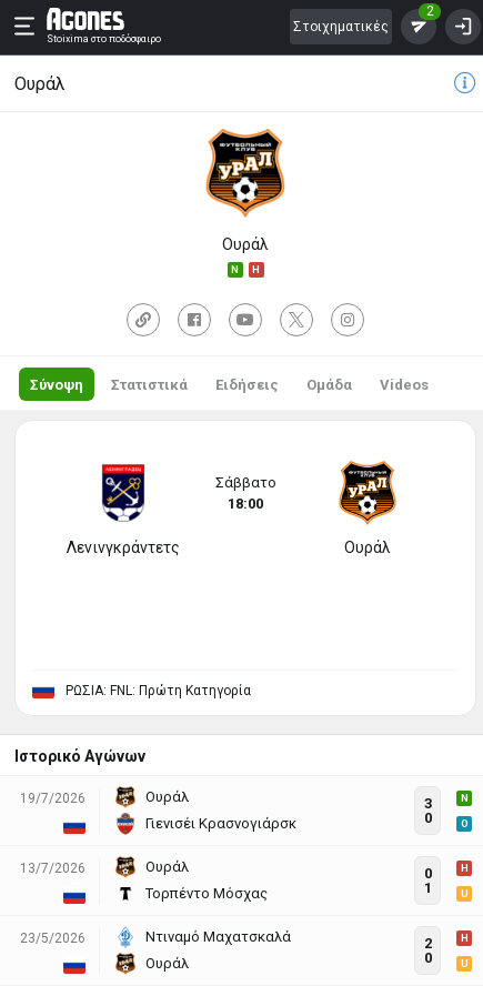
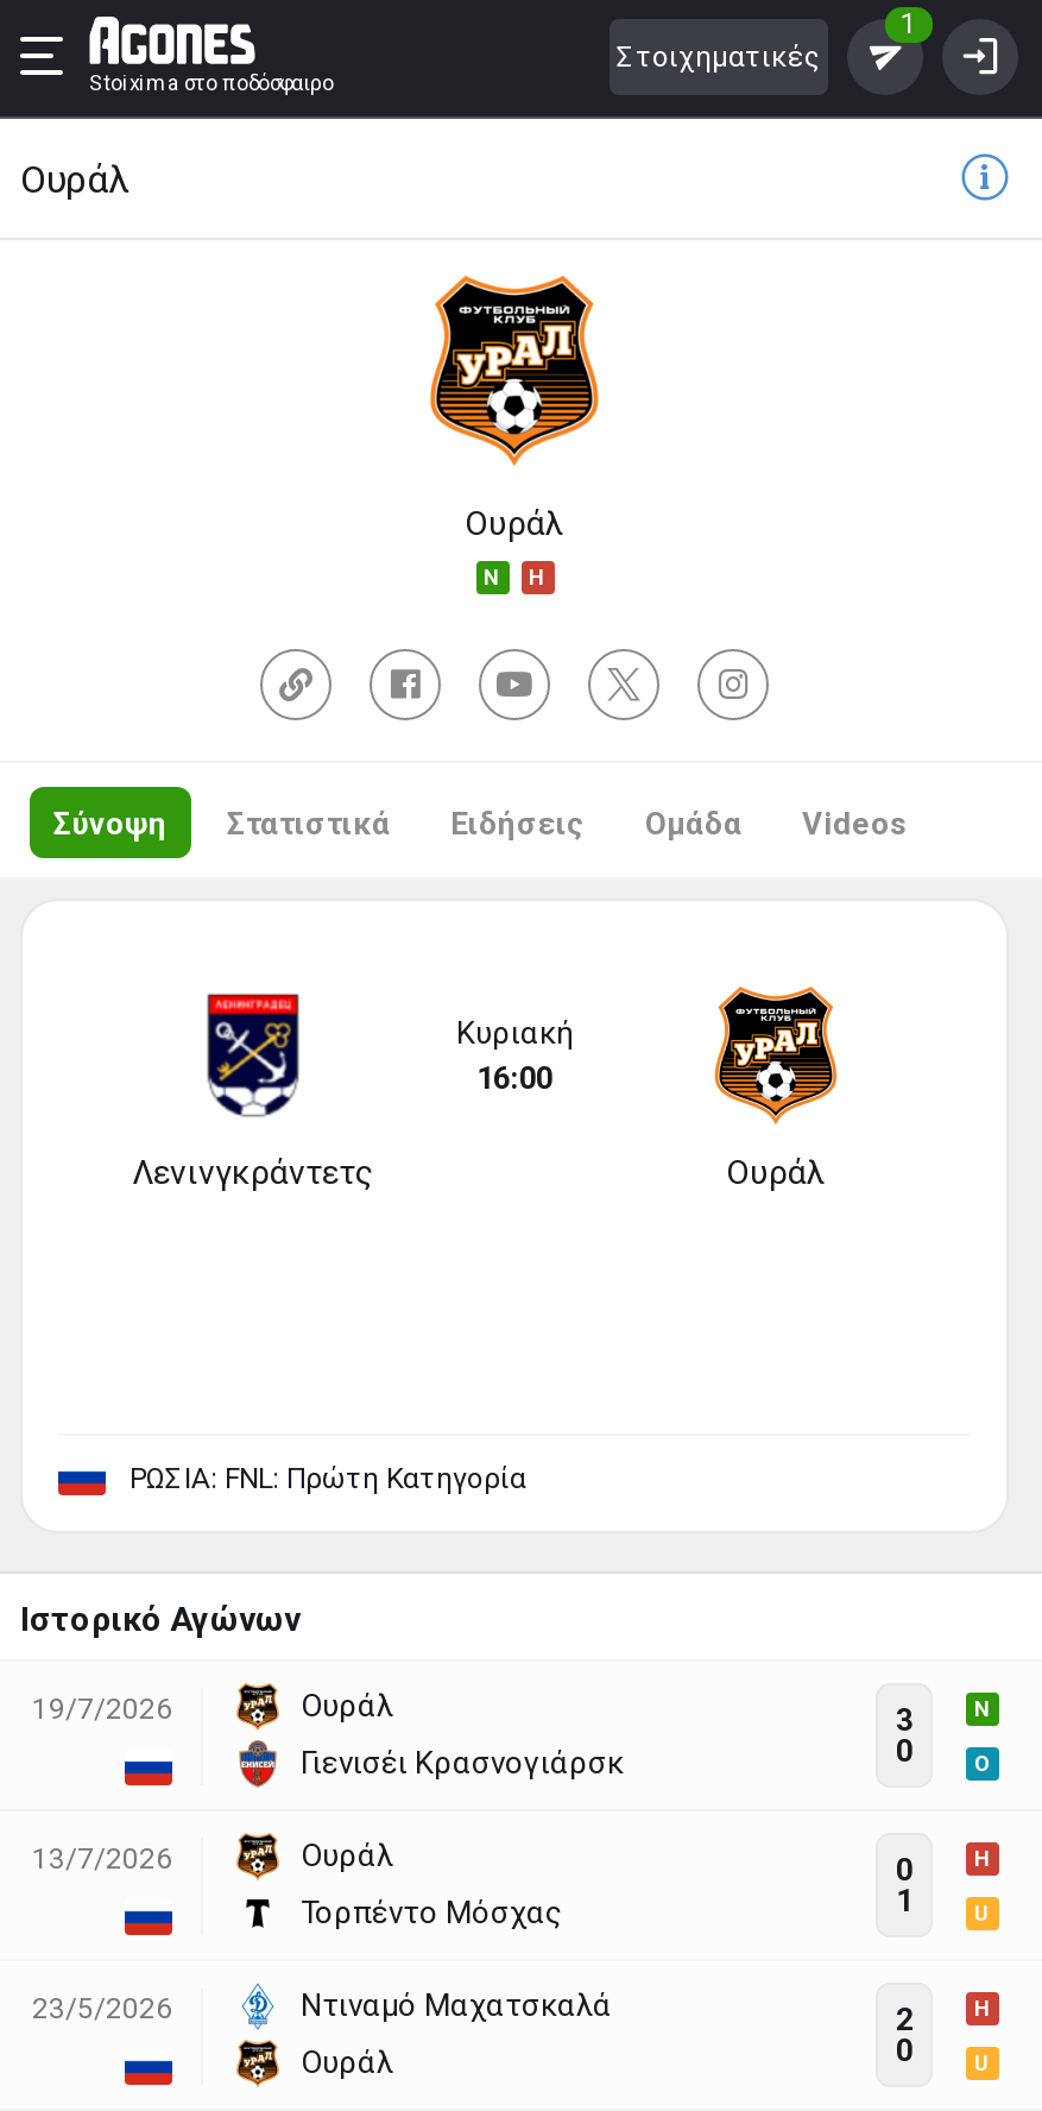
- 2
+ 1

- Σάββατο
- 18:00
+ Κυριακή
+ 16:00
